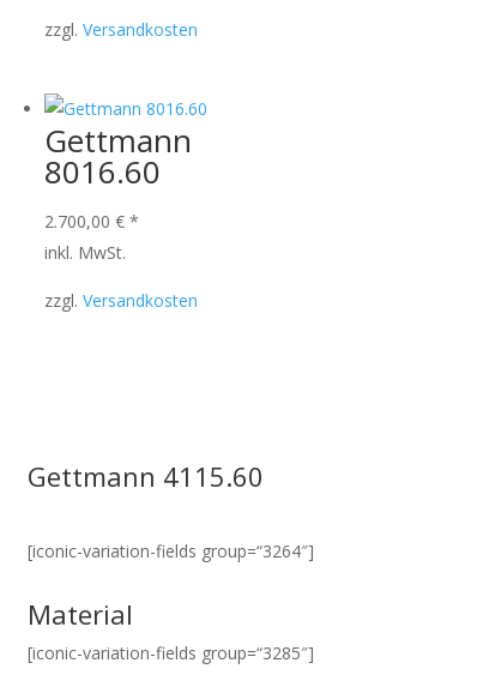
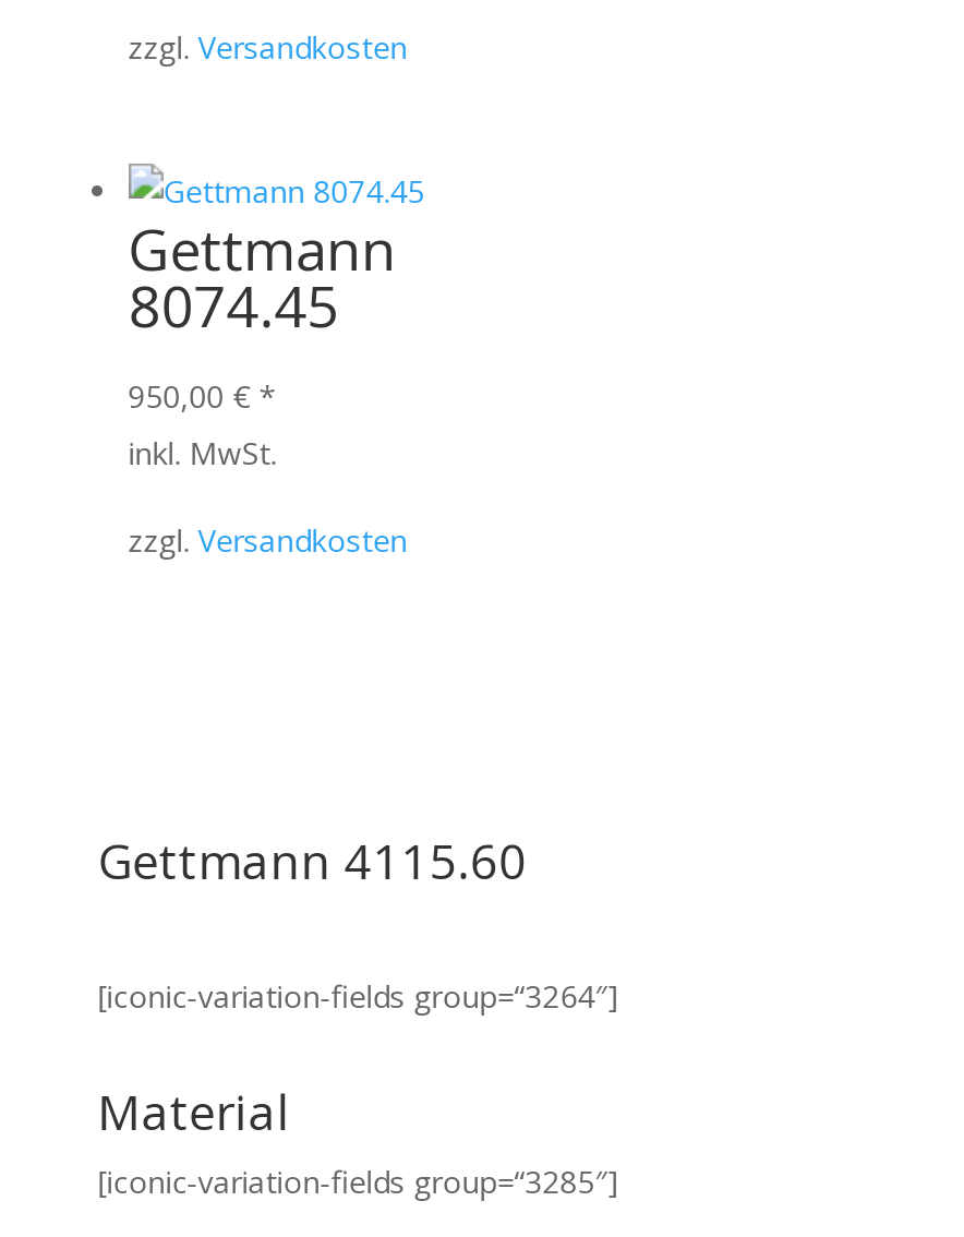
- 8016.60
+ 8074.45

- 2.700,00 € *
+ 950,00 € *
